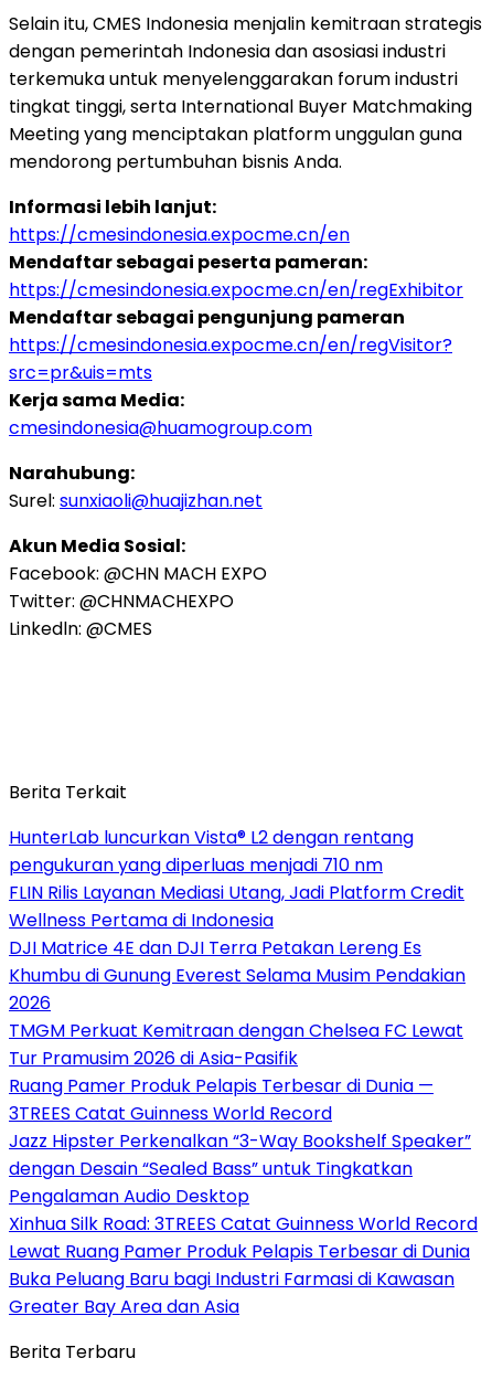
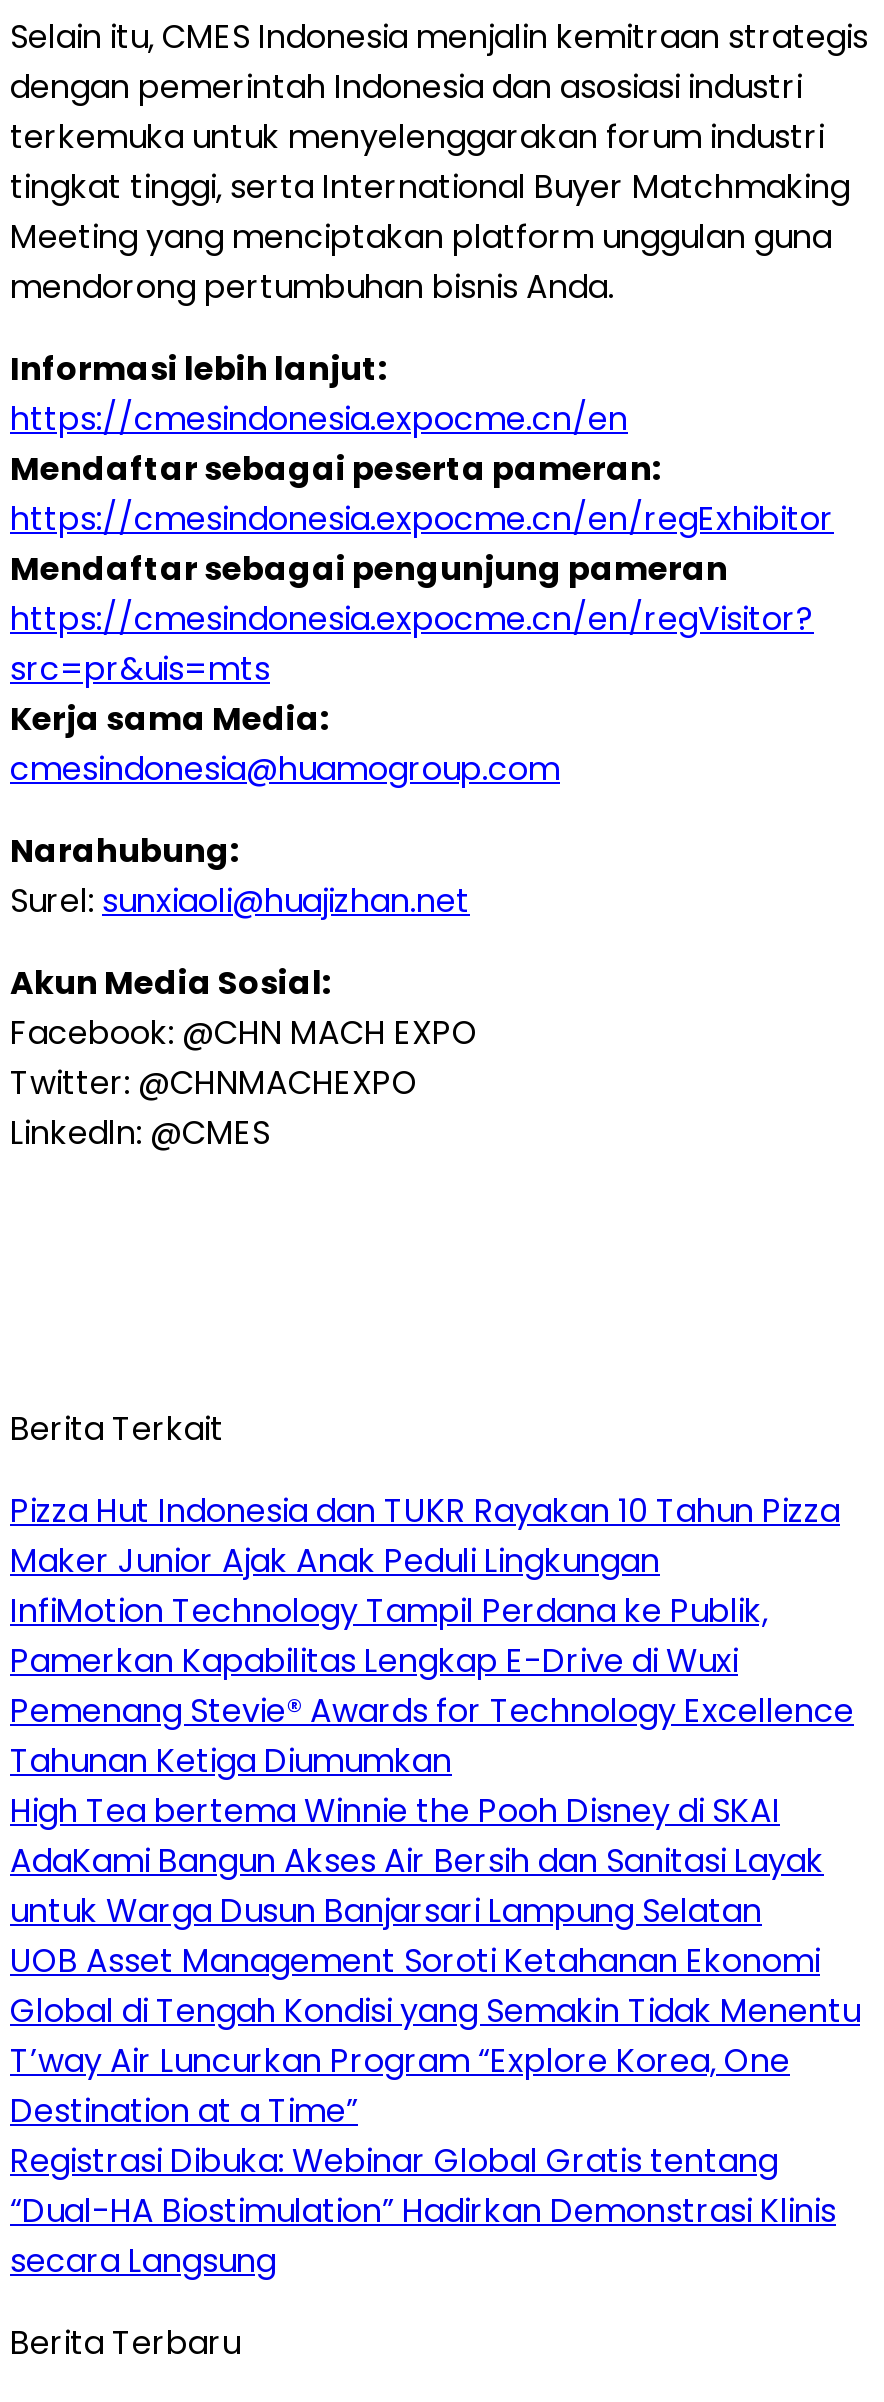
- HunterLab luncurkan Vista® L2 dengan rentang
- pengukuran yang diperluas menjadi 710 nm
- FLIN Rilis Layanan Mediasi Utang, Jadi Platform Credit
- Wellness Pertama di Indonesia
- DJI Matrice 4E dan DJI Terra Petakan Lereng Es
- Khumbu di Gunung Everest Selama Musim Pendakian
- 2026
- TMGM Perkuat Kemitraan dengan Chelsea FC Lewat
- Tur Pramusim 2026 di Asia-Pasifik
- Ruang Pamer Produk Pelapis Terbesar di Dunia —
- 3TREES Catat Guinness World Record
- Jazz Hipster Perkenalkan “3-Way Bookshelf Speaker”
- dengan Desain “Sealed Bass” untuk Tingkatkan
- Pengalaman Audio Desktop
- Xinhua Silk Road: 3TREES Catat Guinness World Record
- Lewat Ruang Pamer Produk Pelapis Terbesar di Dunia
- Buka Peluang Baru bagi Industri Farmasi di Kawasan
- Greater Bay Area dan Asia
+ Pizza Hut Indonesia dan TUKR Rayakan 10 Tahun Pizza
+ Maker Junior Ajak Anak Peduli Lingkungan
+ InfiMotion Technology Tampil Perdana ke Publik,
+ Pamerkan Kapabilitas Lengkap E-Drive di Wuxi
+ Pemenang Stevie® Awards for Technology Excellence
+ Tahunan Ketiga Diumumkan
+ High Tea bertema Winnie the Pooh Disney di SKAI
+ AdaKami Bangun Akses Air Bersih dan Sanitasi Layak
+ untuk Warga Dusun Banjarsari Lampung Selatan
+ UOB Asset Management Soroti Ketahanan Ekonomi
+ Global di Tengah Kondisi yang Semakin Tidak Menentu
+ T’way Air Luncurkan Program “Explore Korea, One
+ Destination at a Time”
+ Registrasi Dibuka: Webinar Global Gratis tentang
+ “Dual-HA Biostimulation” Hadirkan Demonstrasi Klinis
+ secara Langsung
